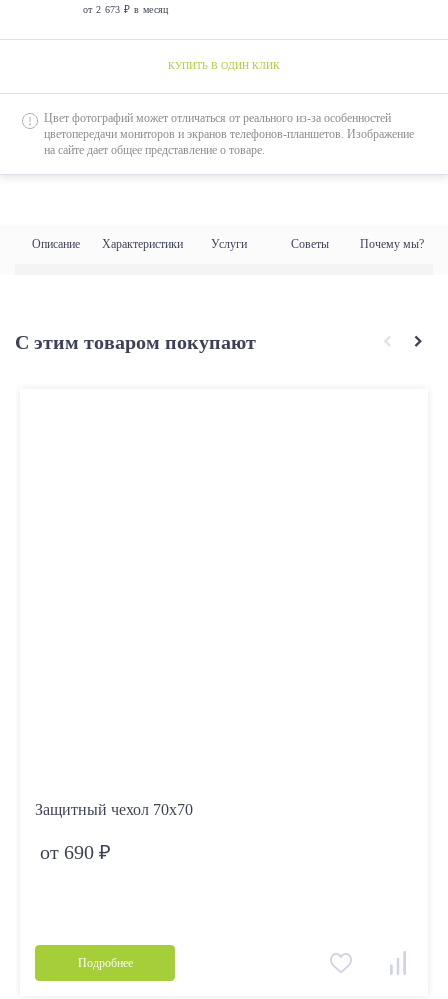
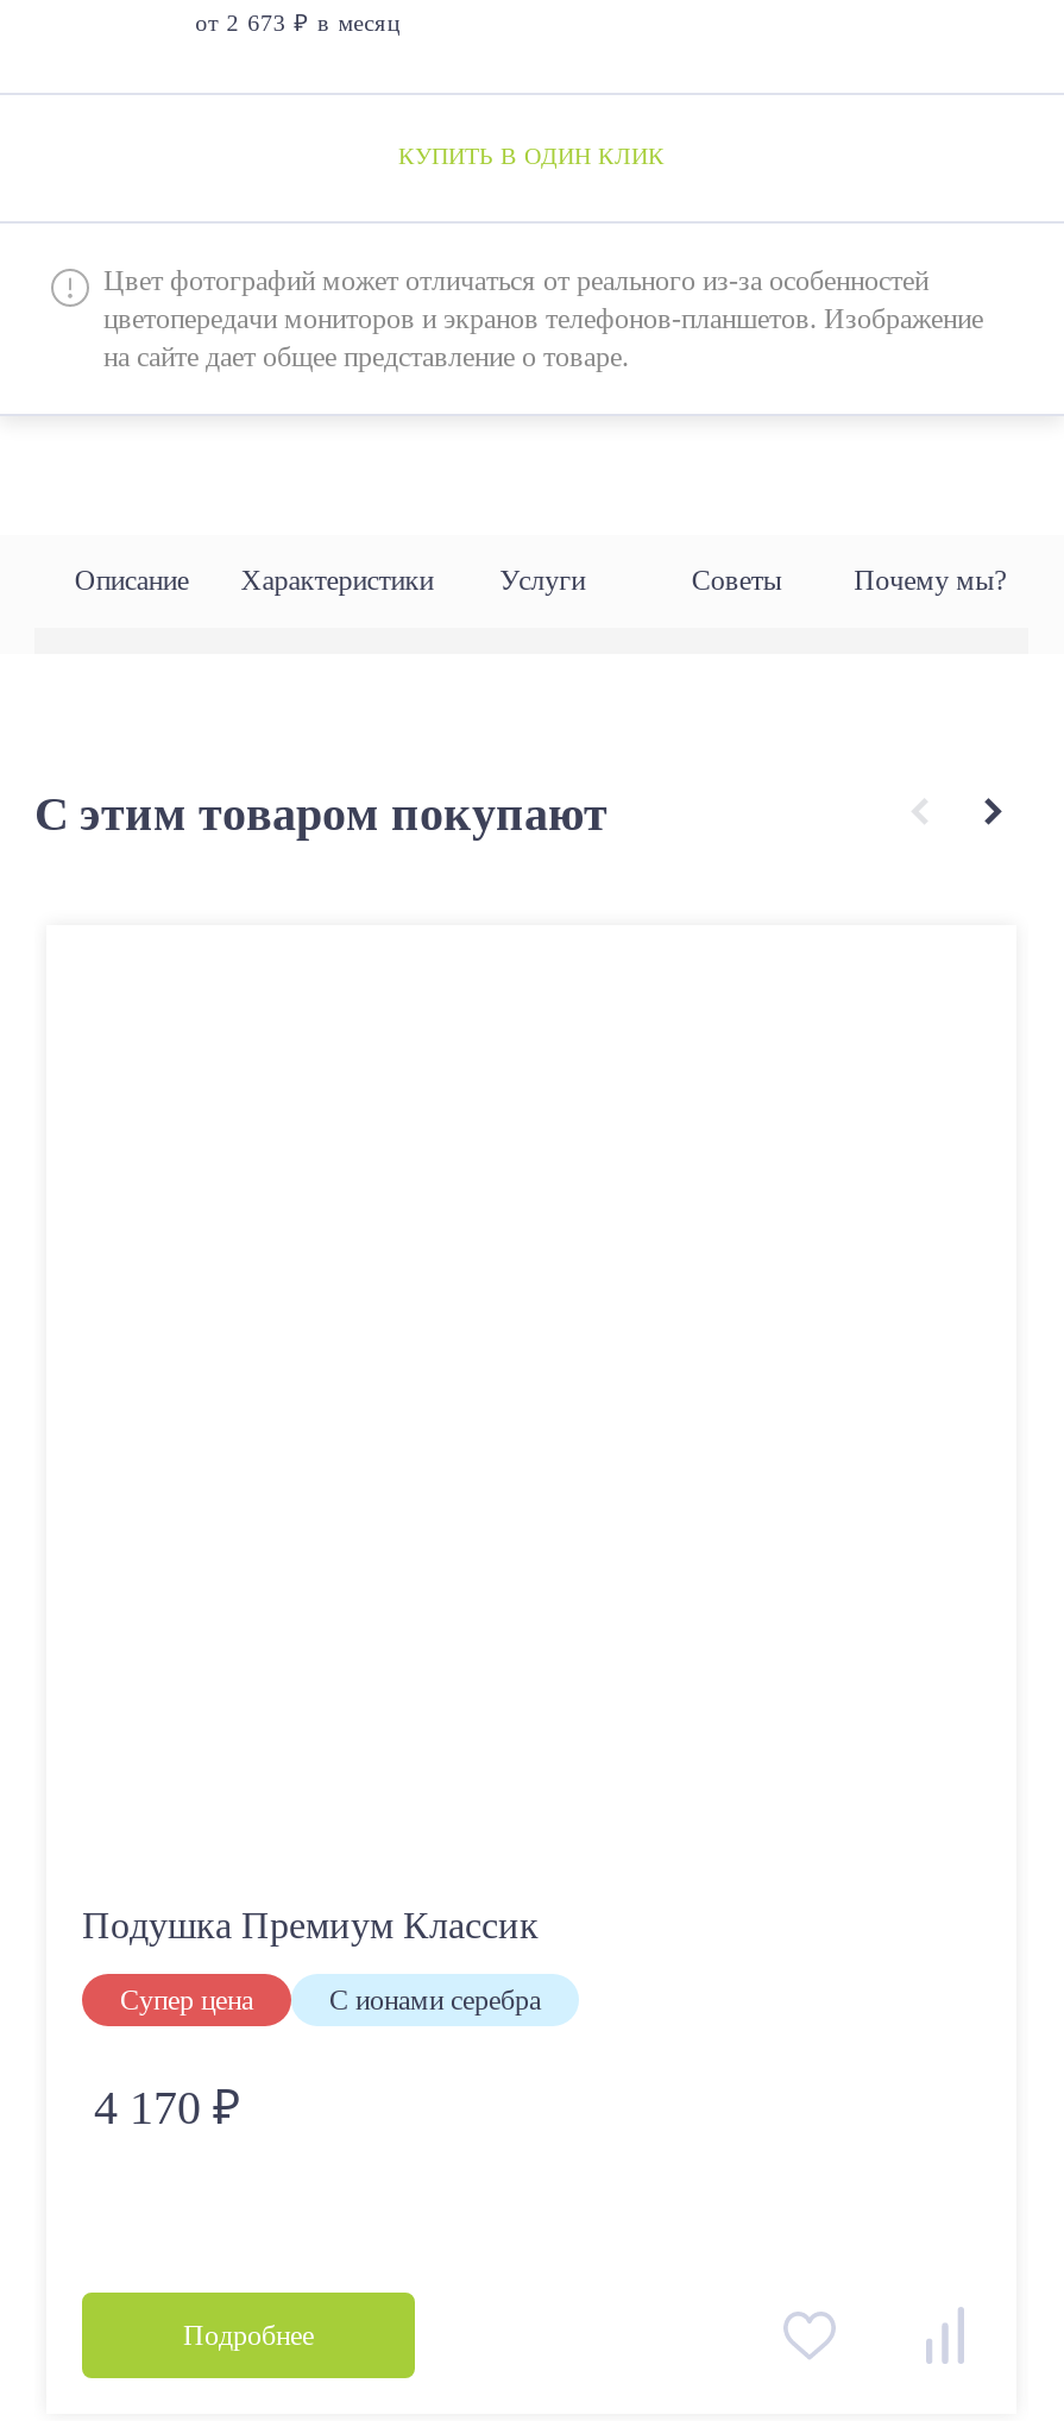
- Защитный чехол 70х70
- от 690 ₽
+ Подушка Премиум Классик
+ Супер цена
+ С ионами серебра
+ 4 170 ₽
